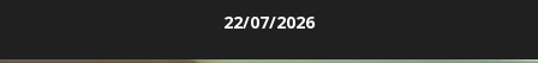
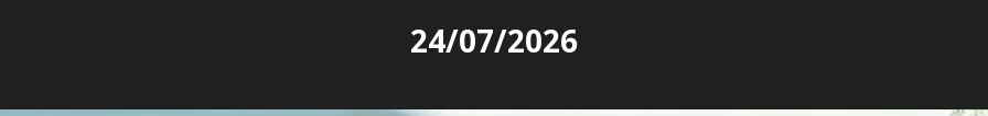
- 22/07/2026
+ 24/07/2026
